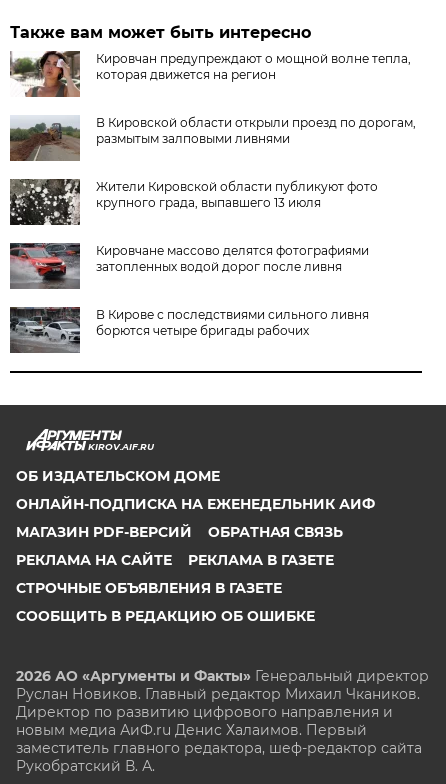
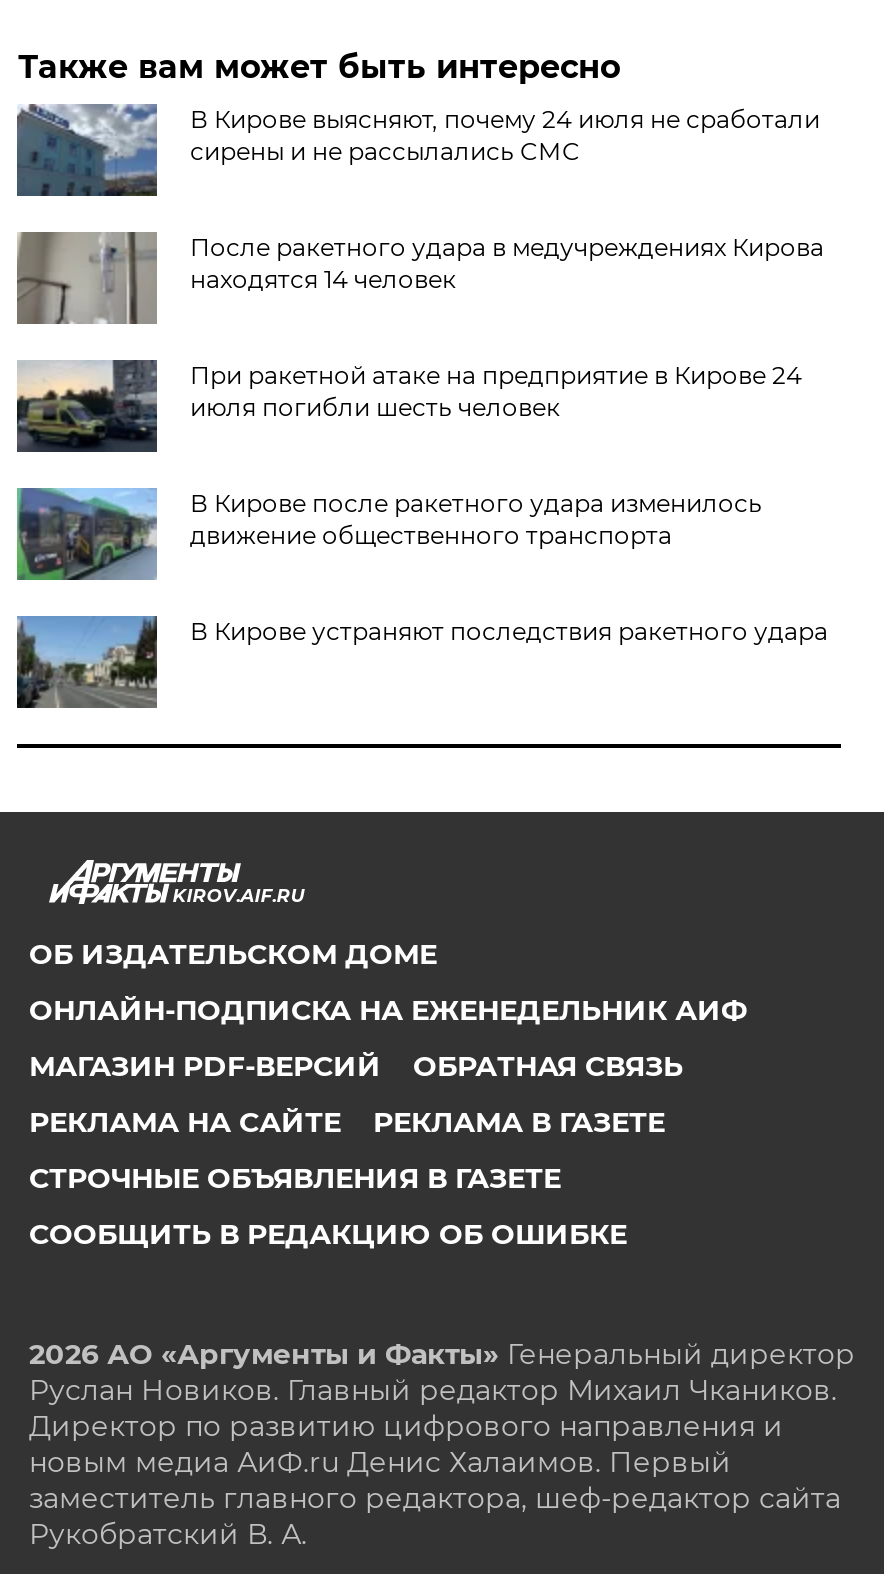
- [image]
- Кировчан предупреждают о мощной волне тепла,
- которая движется на регион
+ [image]
+ В Кирове выясняют, почему 24 июля не сработали
+ сирены и не рассылались СМС

- [image]
- В Кировской области открыли проезд по дорогам,
- размытым залповыми ливнями
+ [image]
+ После ракетного удара в медучреждениях Кирова
+ находятся 14 человек

- [image]
- Жители Кировской области публикуют фото
- крупного града, выпавшего 13 июля
+ [image]
+ При ракетной атаке на предприятие в Кирове 24
+ июля погибли шесть человек

- [image]
- Кировчане массово делятся фотографиями
- затопленных водой дорог после ливня
+ [image]
+ В Кирове после ракетного удара изменилось
+ движение общественного транспорта

- [image]
- В Кирове с последствиями сильного ливня
- борются четыре бригады рабочих
+ [image]
+ В Кирове устраняют последствия ракетного удара
